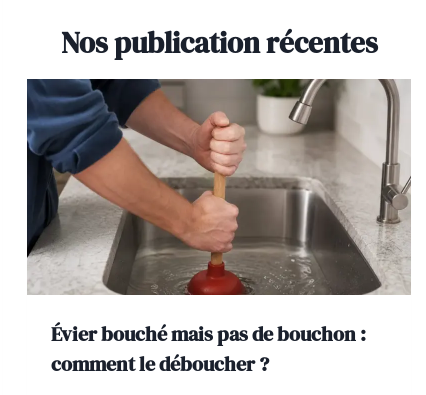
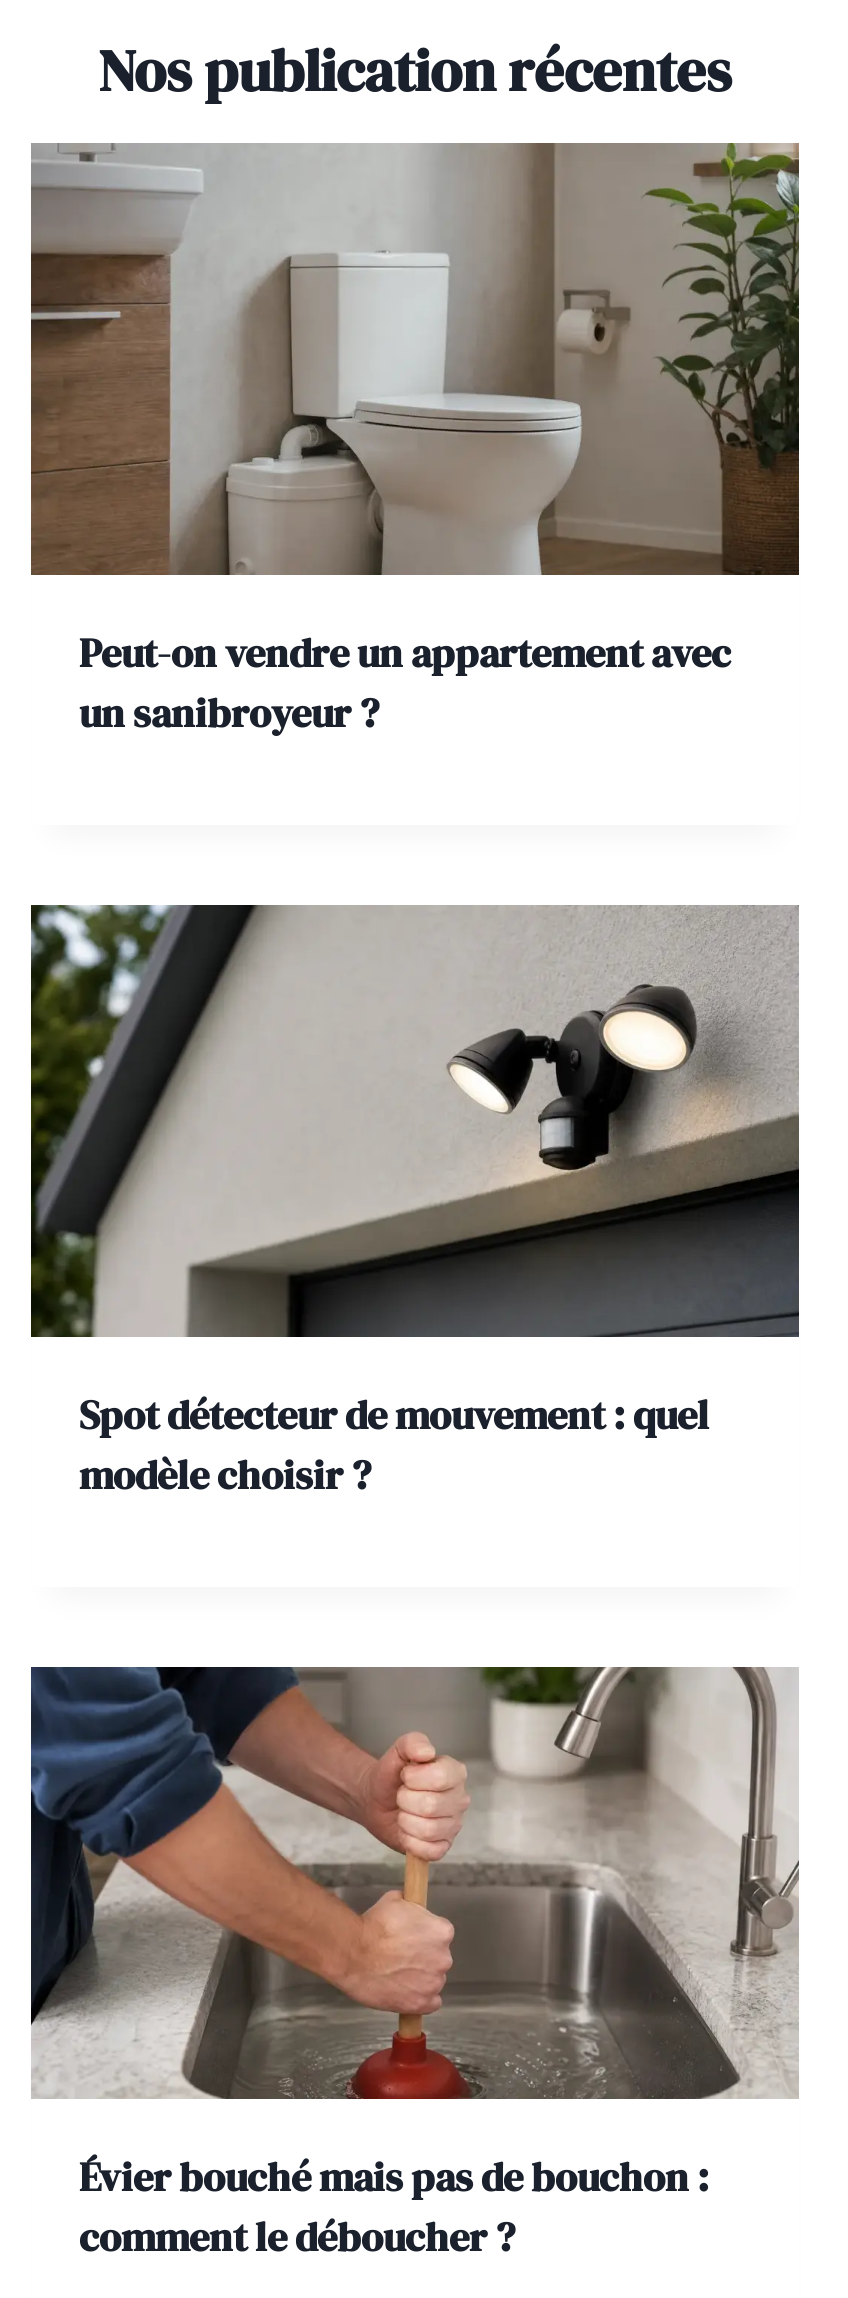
+ [image]
+ Peut-on vendre un appartement avec
+ un sanibroyeur ?

+ [image]
+ Spot détecteur de mouvement : quel
+ modèle choisir ?
